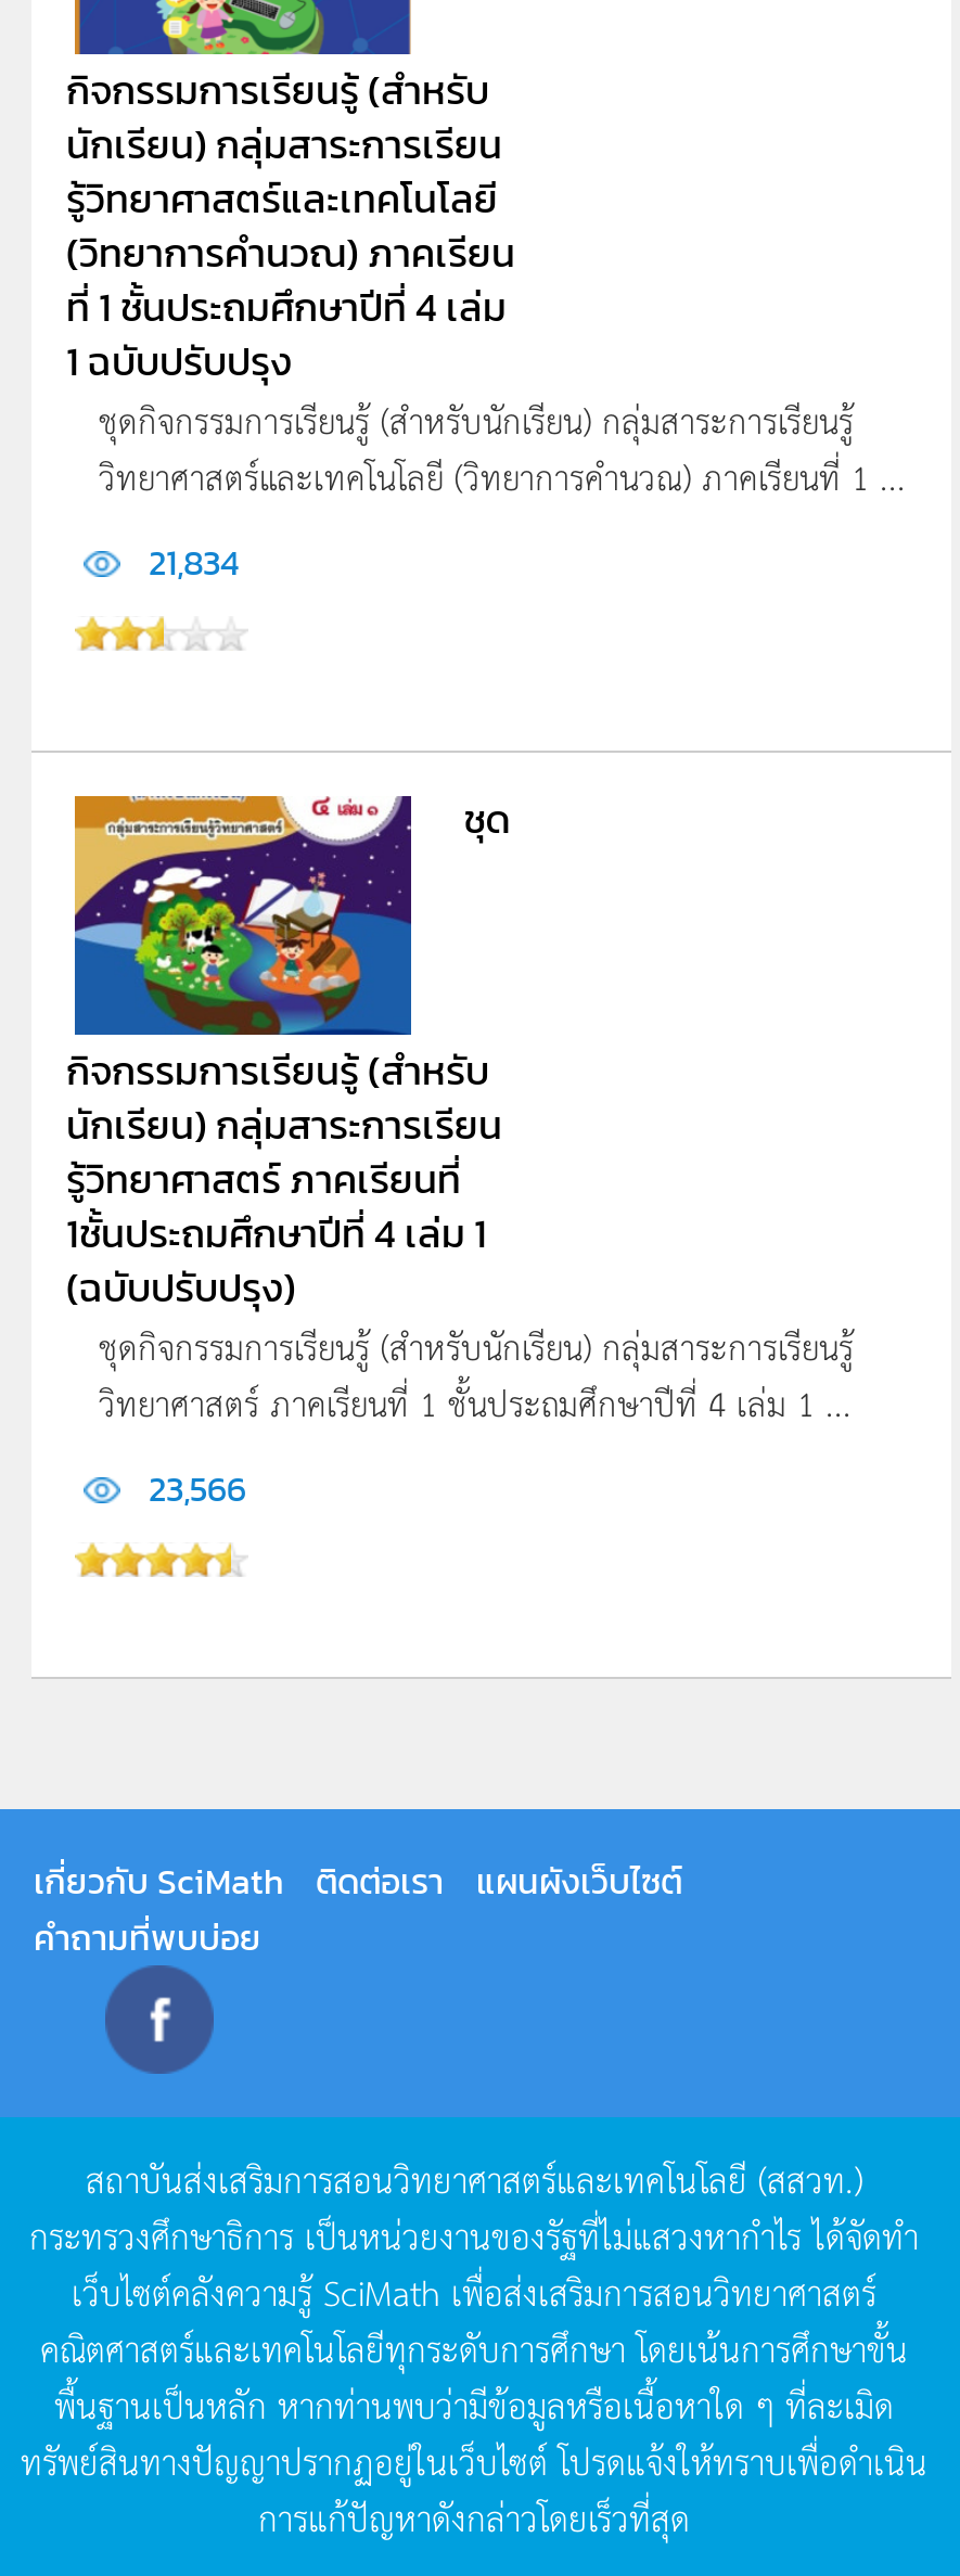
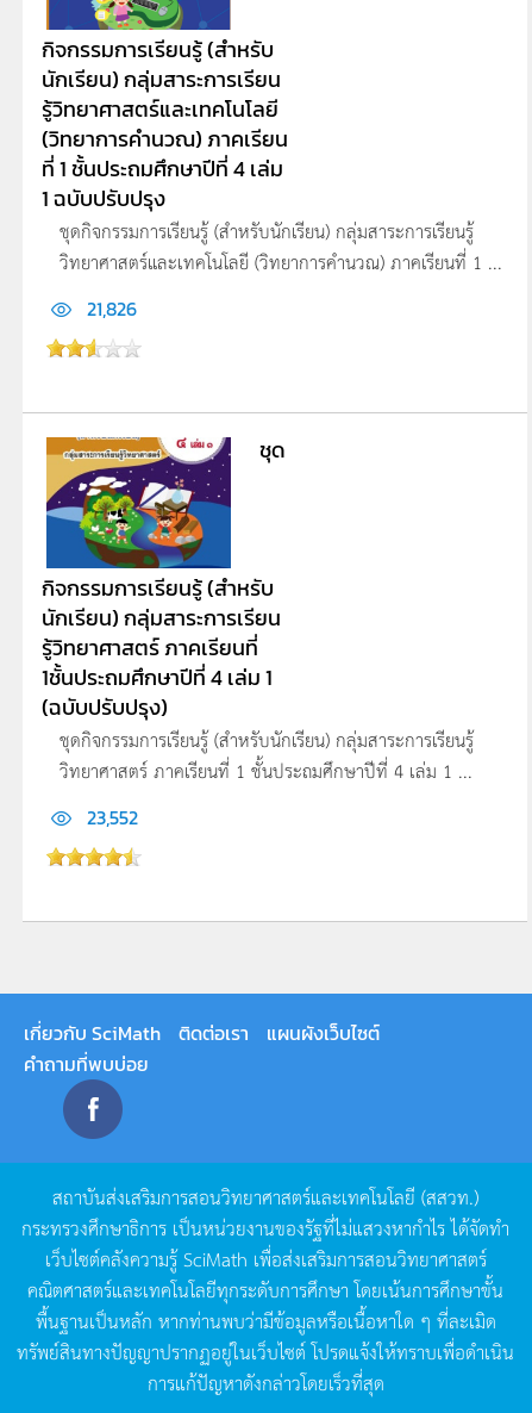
- 21,834
+ 21,826

- 23,566
+ 23,552
